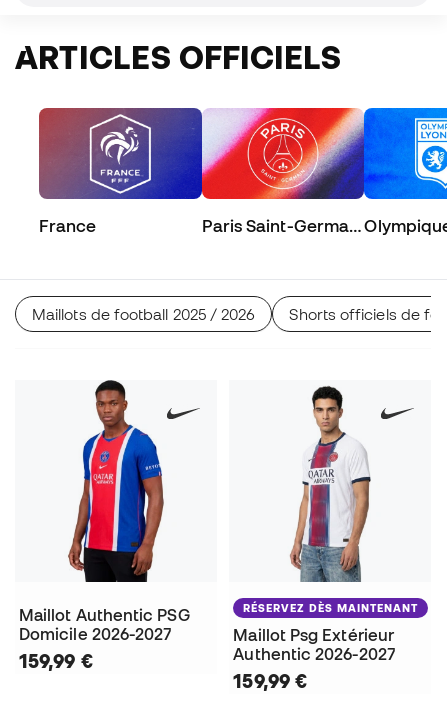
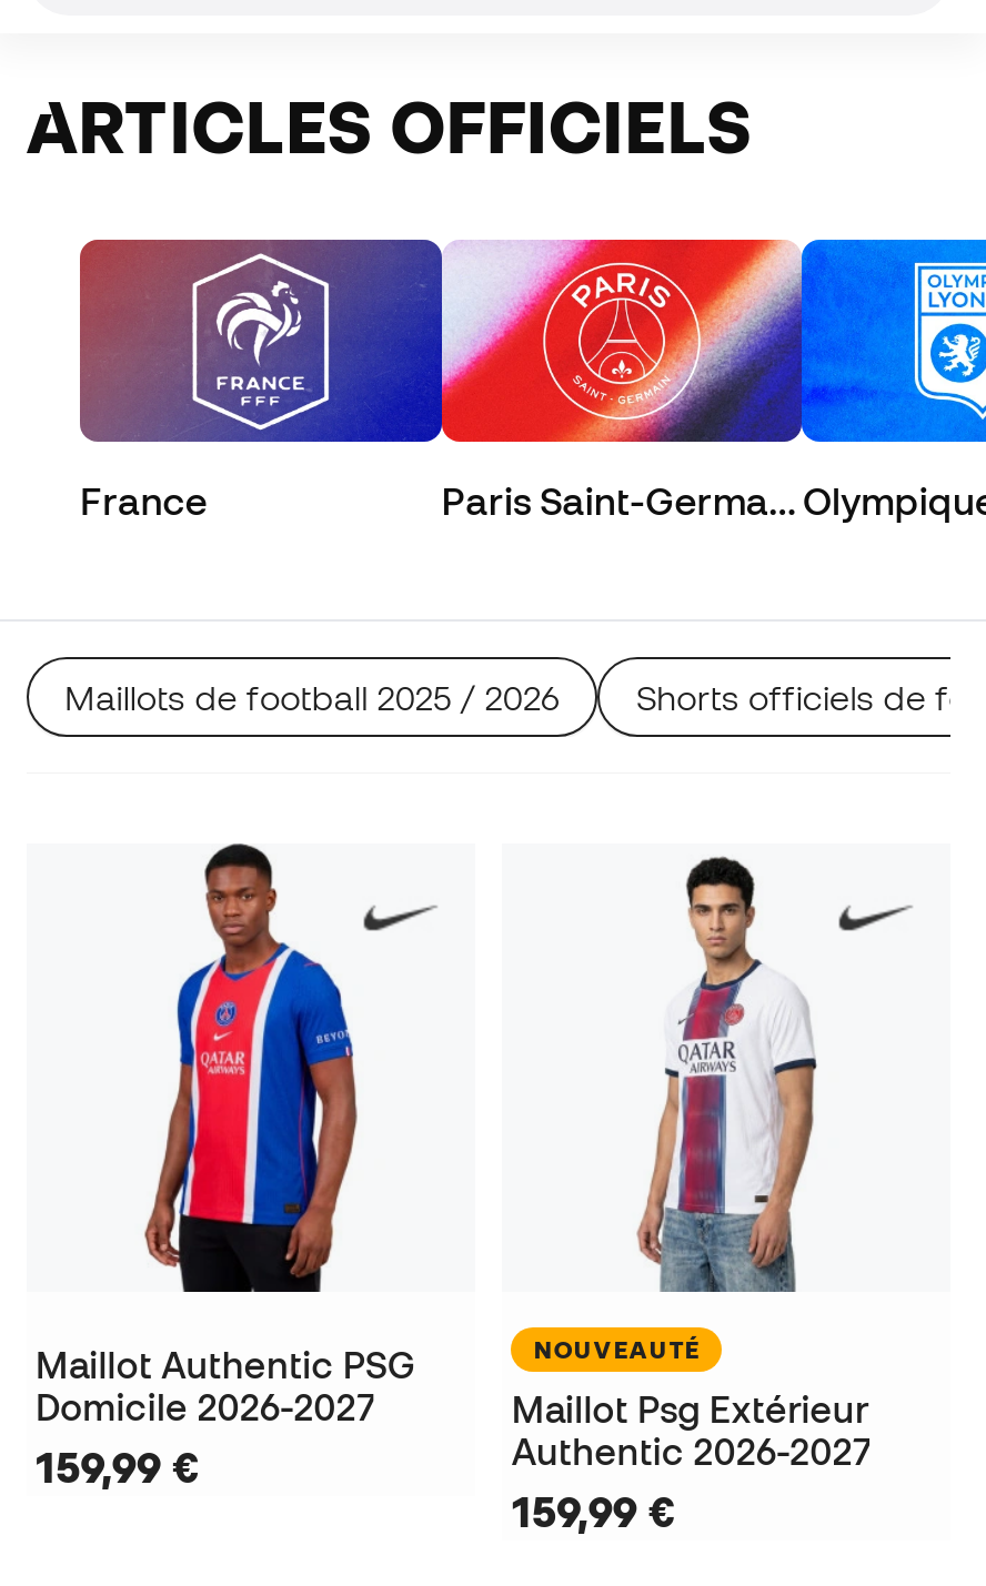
- RÉSERVEZ DÈS MAINTENANT
+ NOUVEAUTÉ
